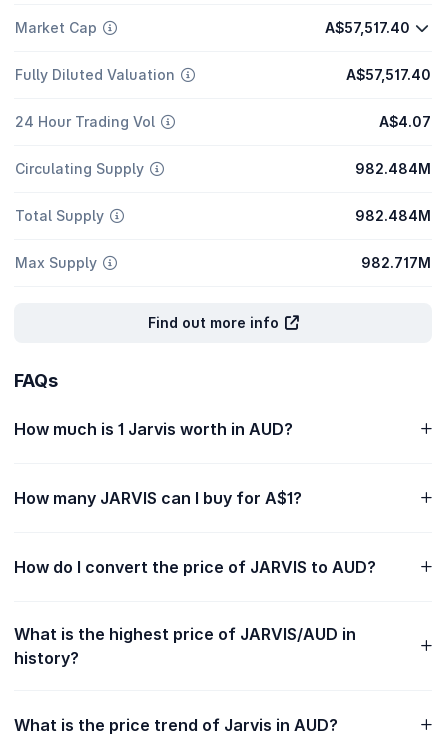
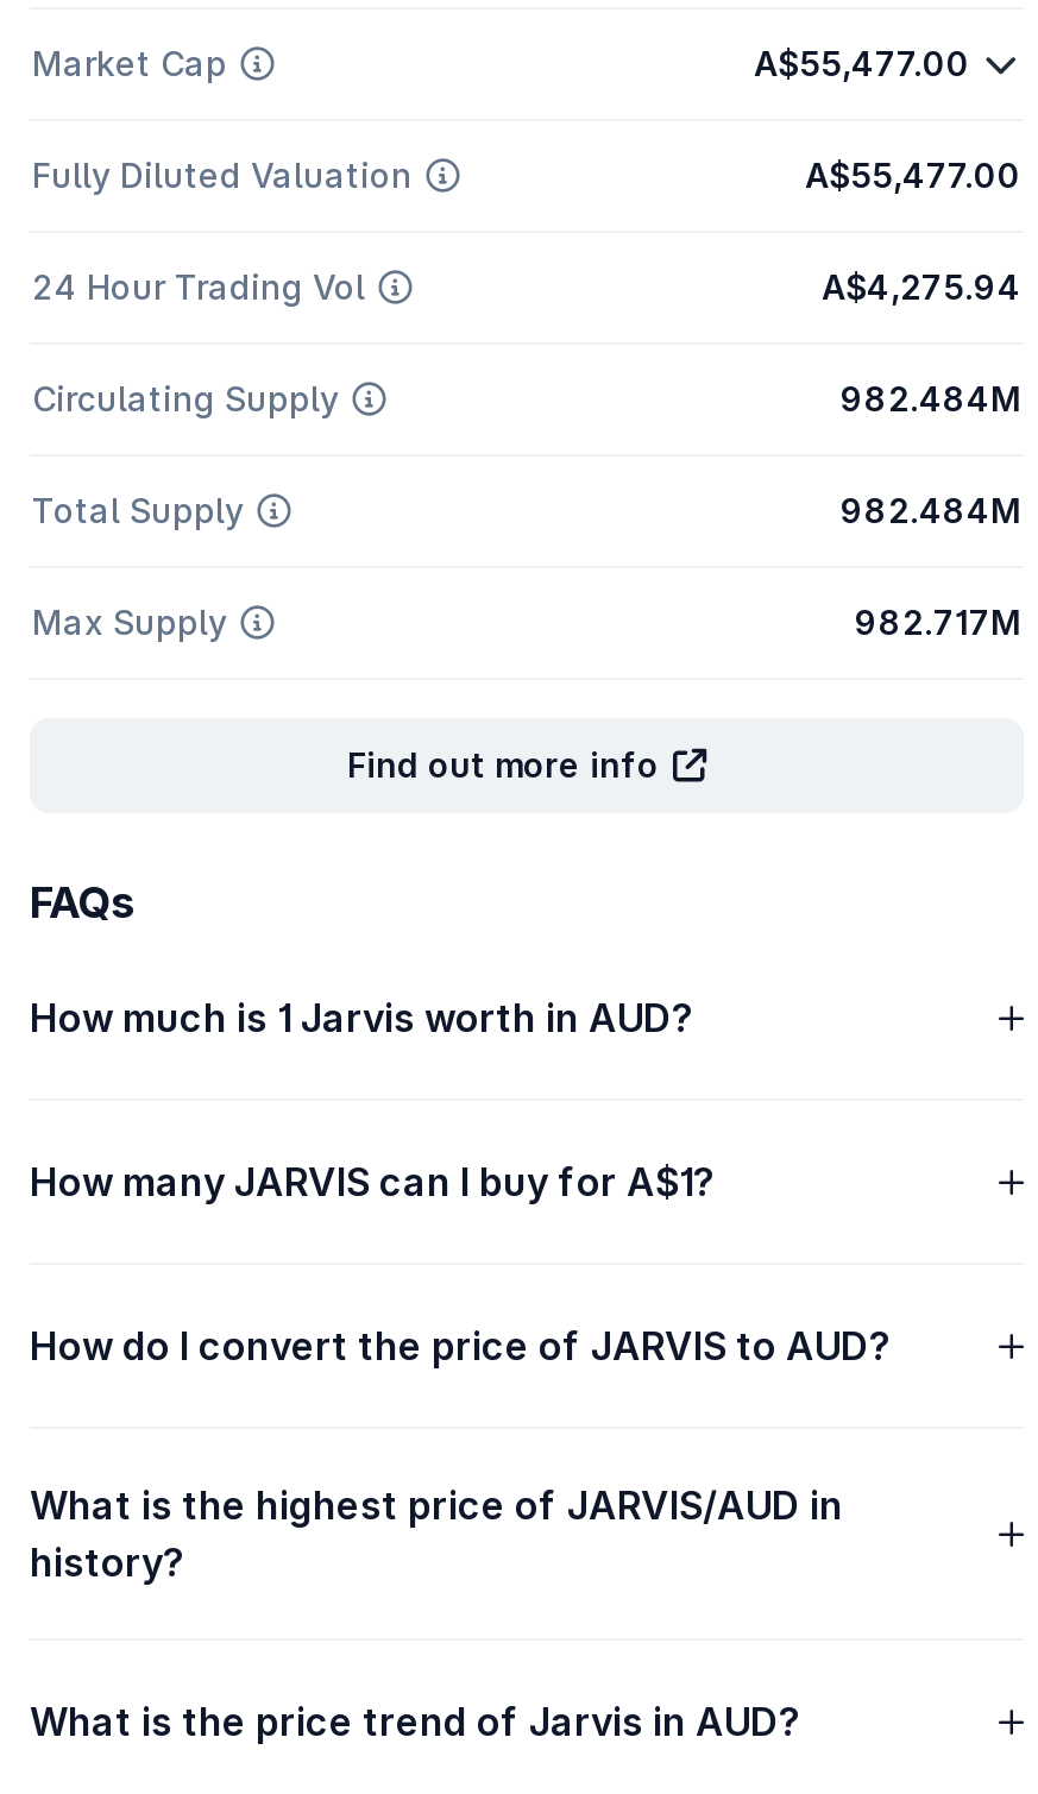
- A$57,517.40
+ A$55,477.00

- A$57,517.40
+ A$55,477.00

- A$4.07
+ A$4,275.94
